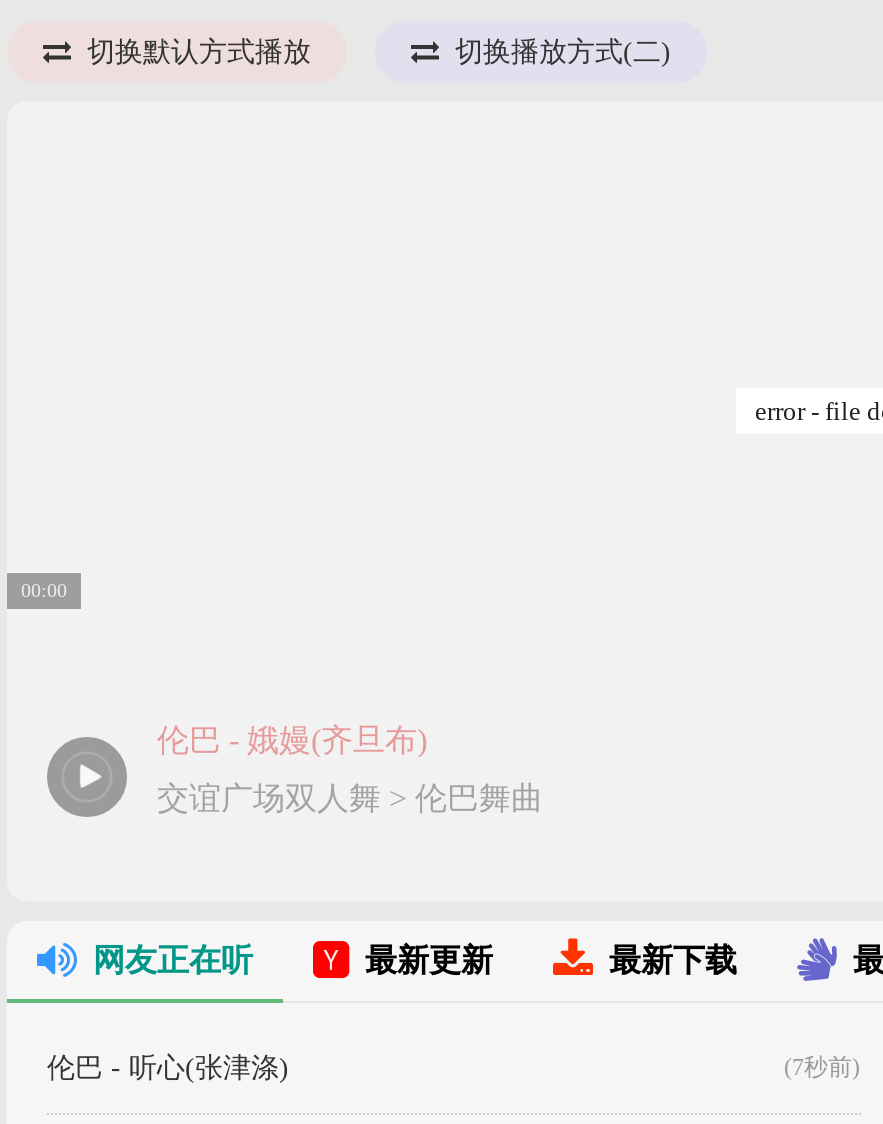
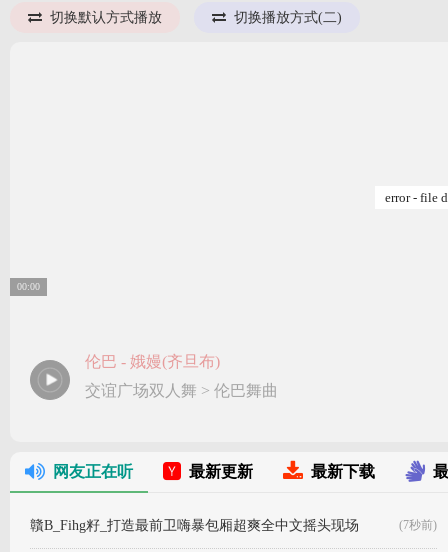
- 伦巴 - 听心(张津涤)
+ 贛B_Fihg籽_打造最前卫嗨暴包厢超爽全中文摇头现场
